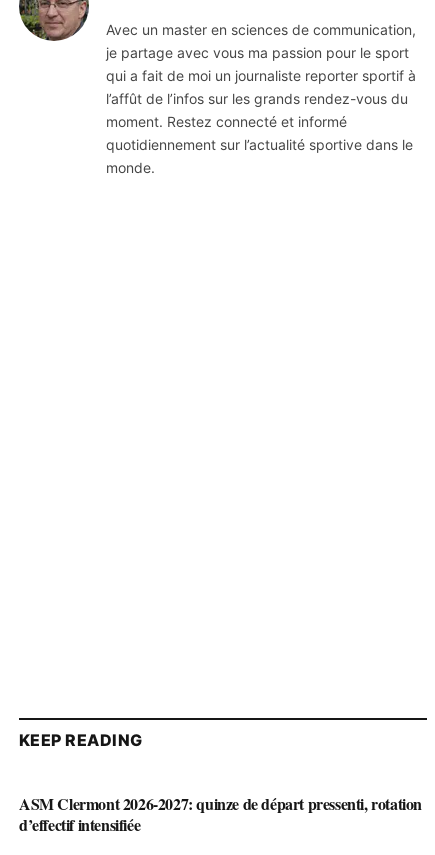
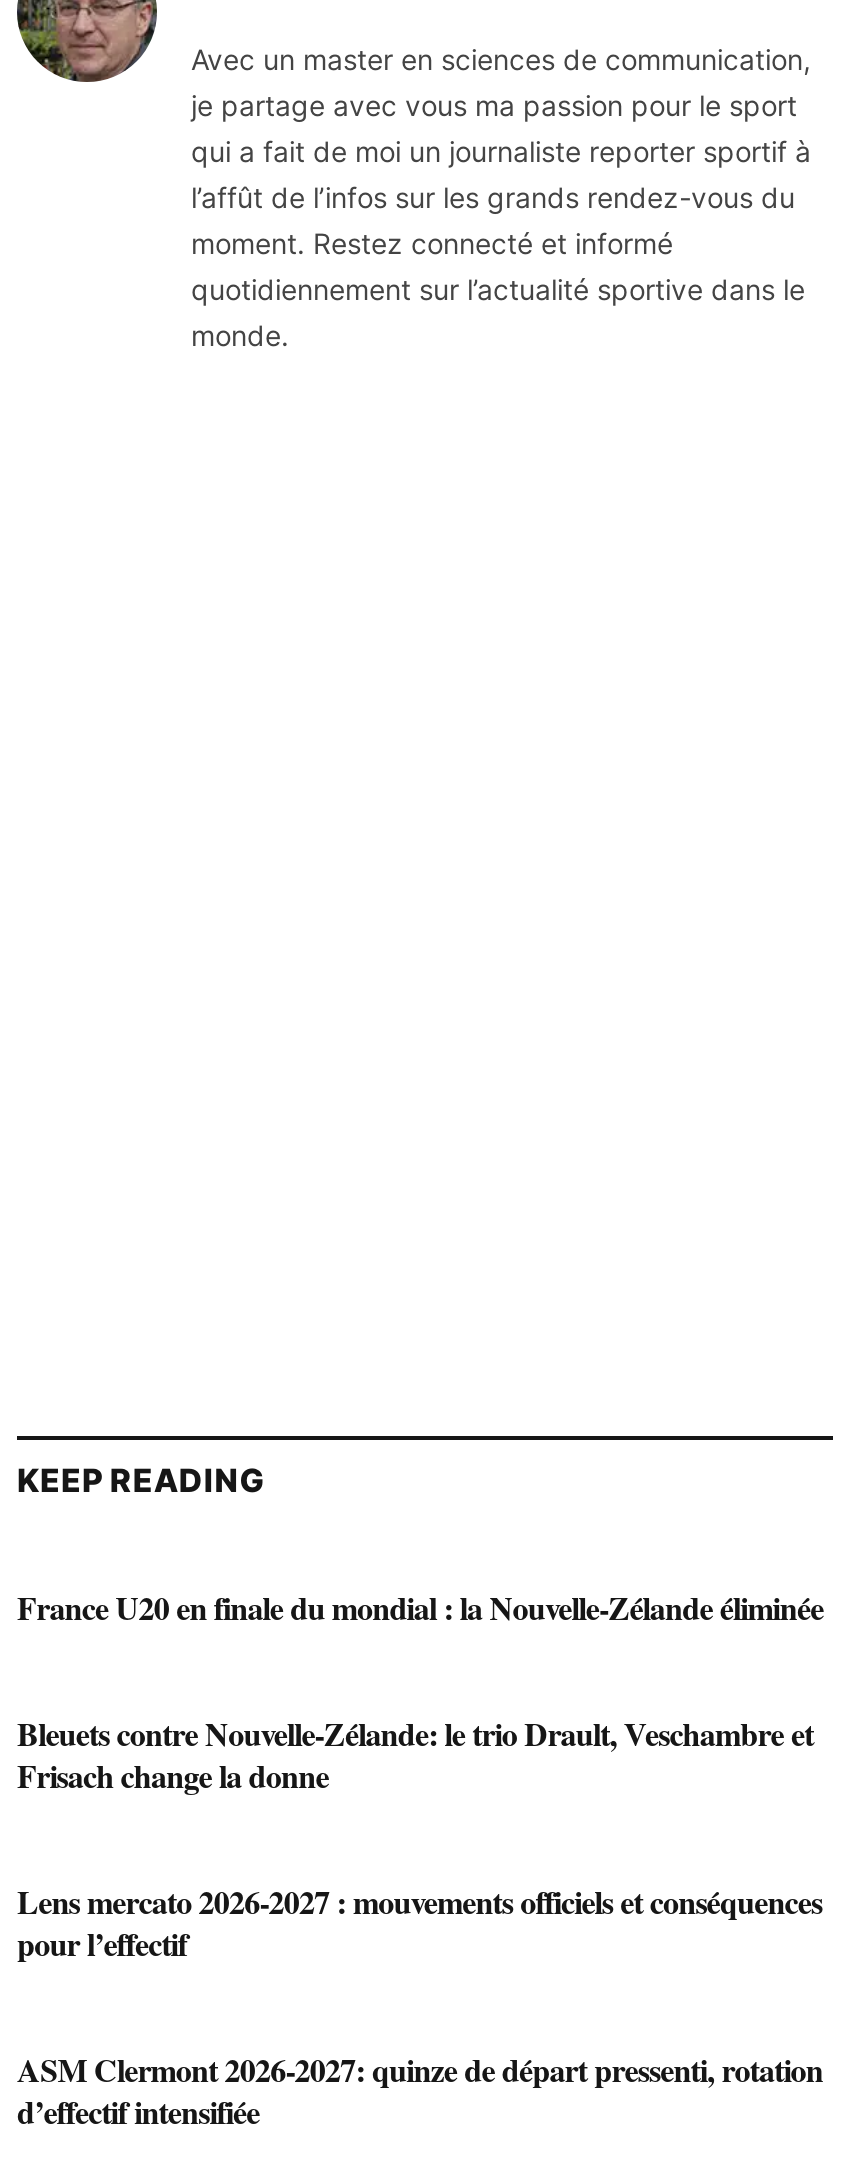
+ France U20 en finale du mondial : la Nouvelle-Zélande éliminée
+ Bleuets contre Nouvelle-Zélande: le trio Drault, Veschambre et
+ Frisach change la donne
+ Lens mercato 2026-2027 : mouvements officiels et conséquences
+ pour l’effectif
